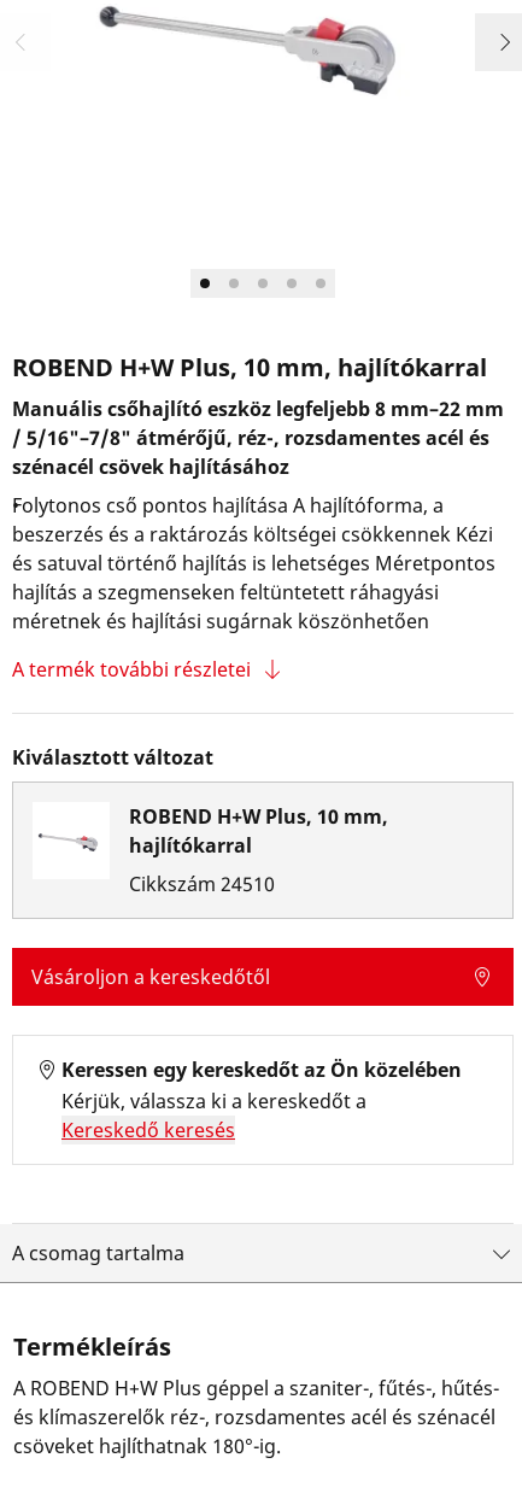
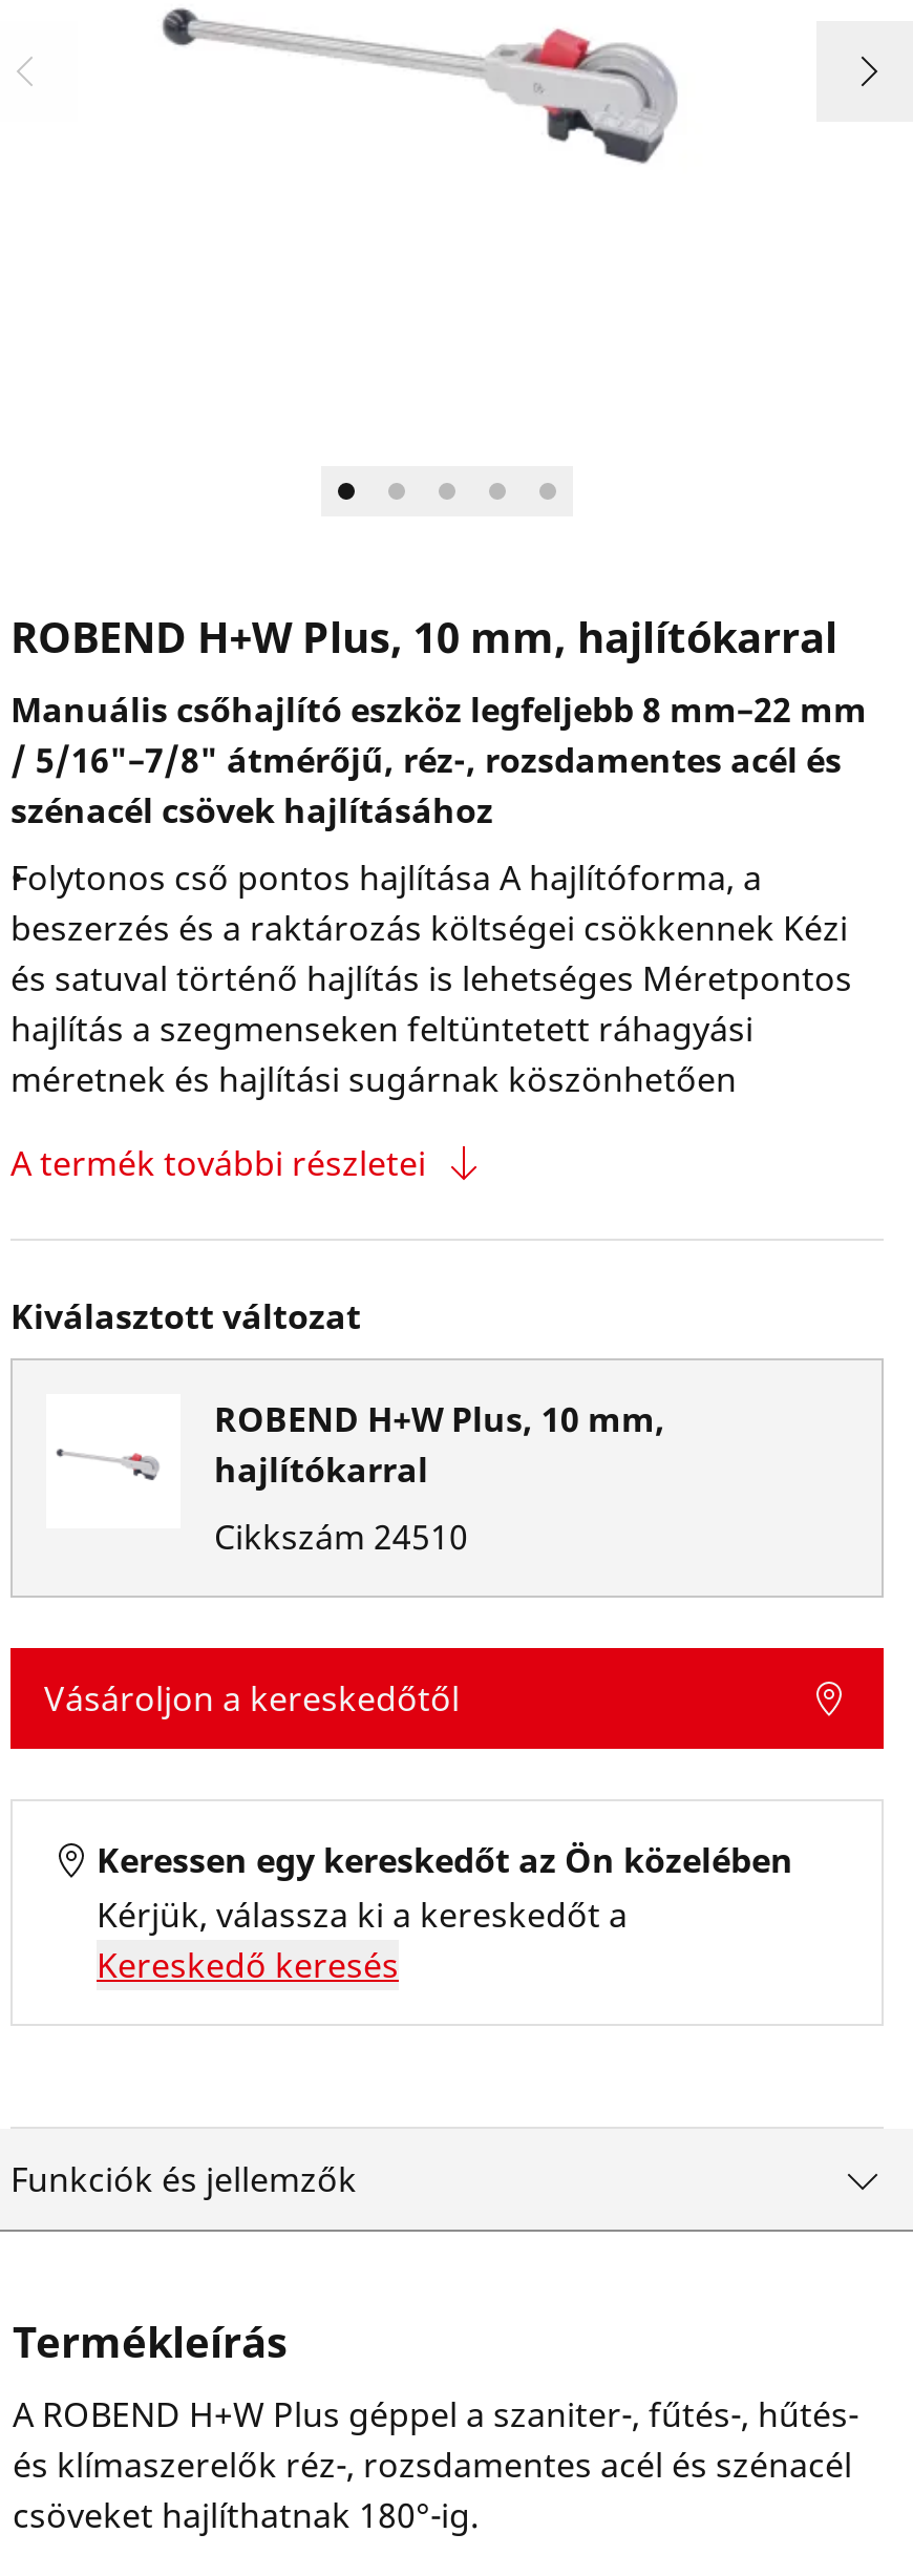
- A csomag tartalma
+ Funkciók és jellemzők
